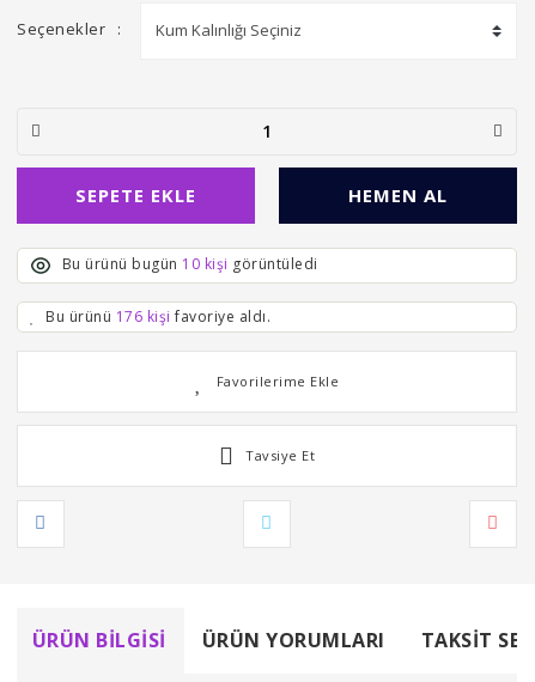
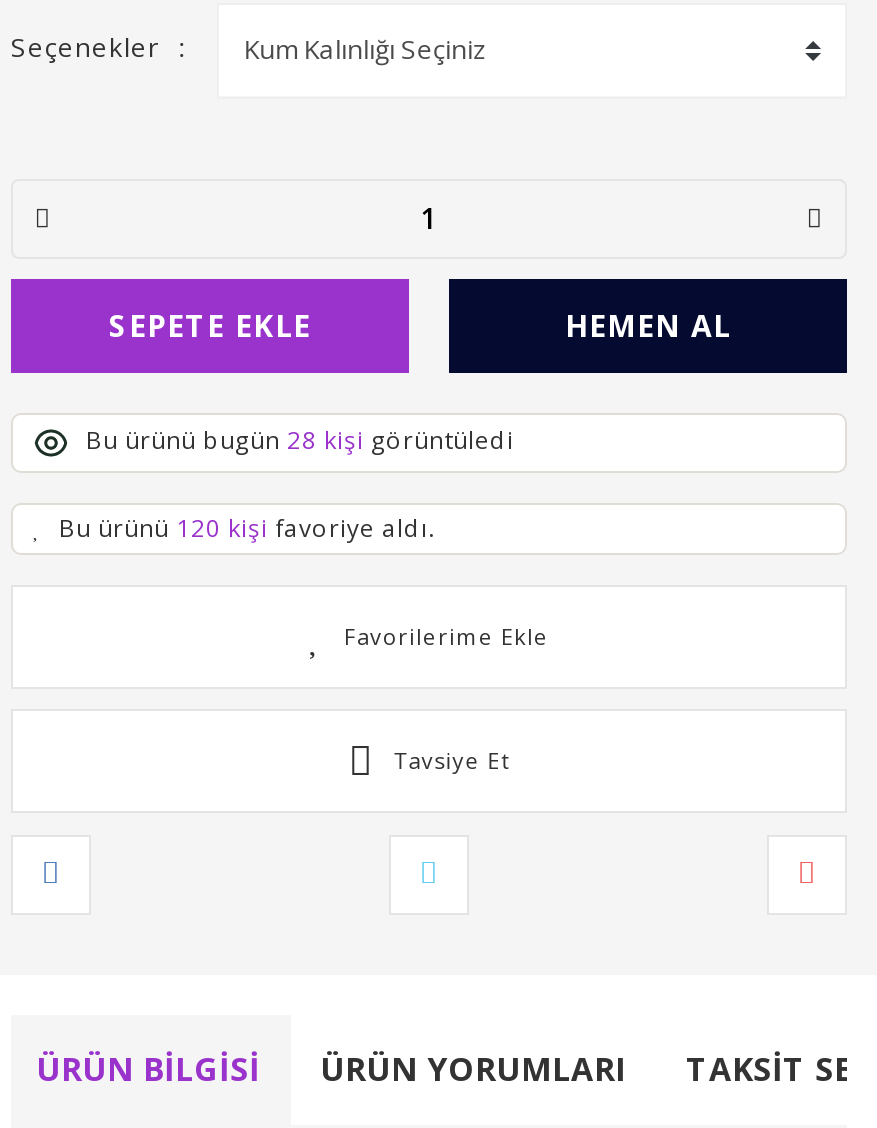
- Bu ürünü bugün 10 kişi görüntüledi
+ Bu ürünü bugün 28 kişi görüntüledi

- Bu ürünü 176 kişi favoriye aldı.
+ Bu ürünü 120 kişi favoriye aldı.
